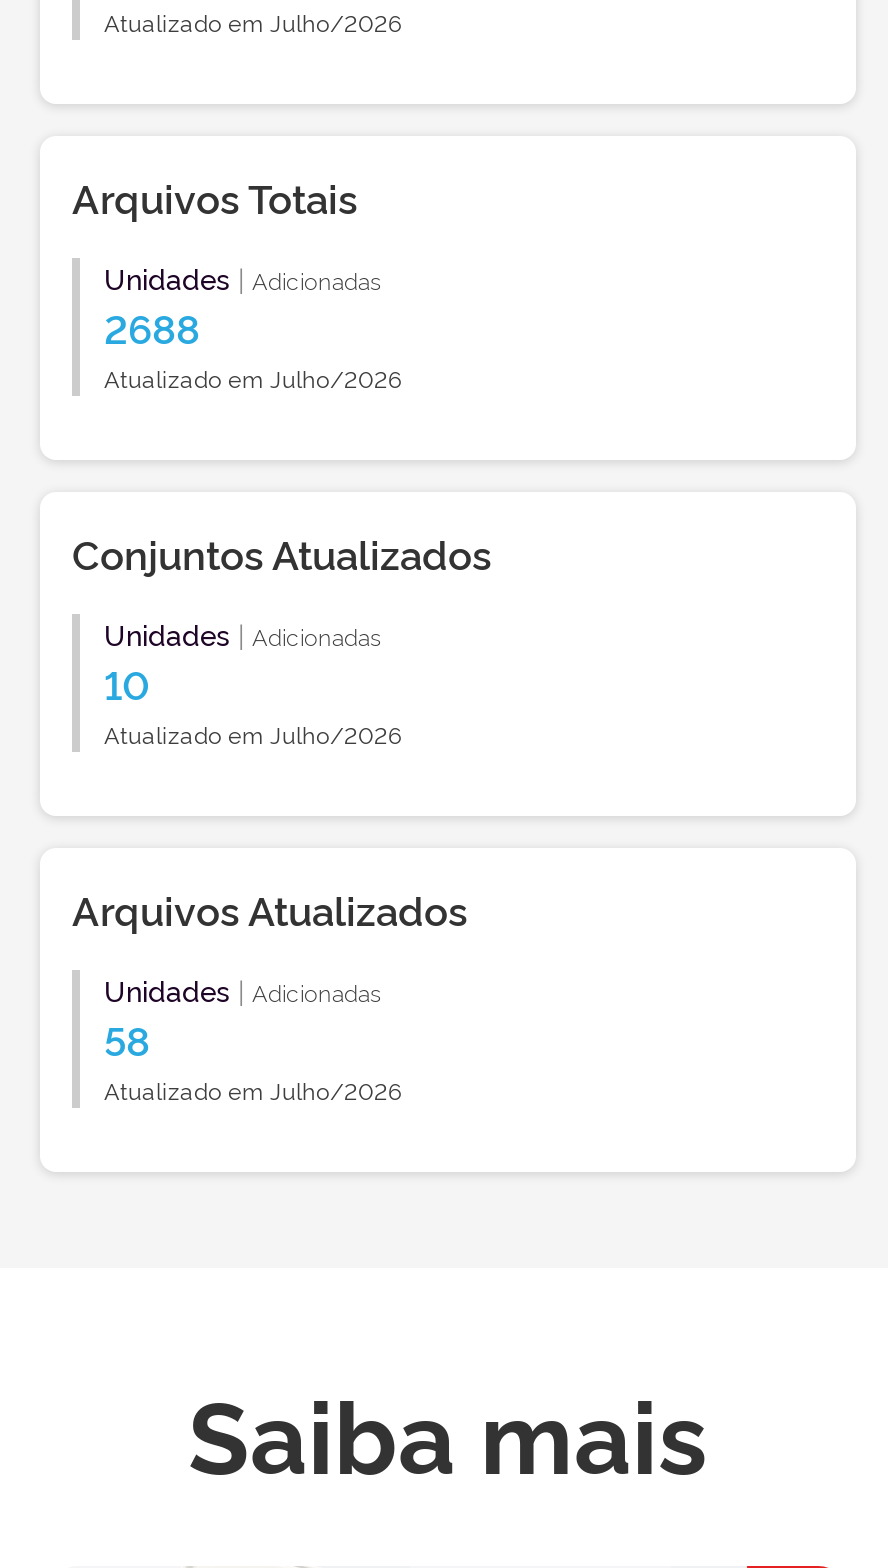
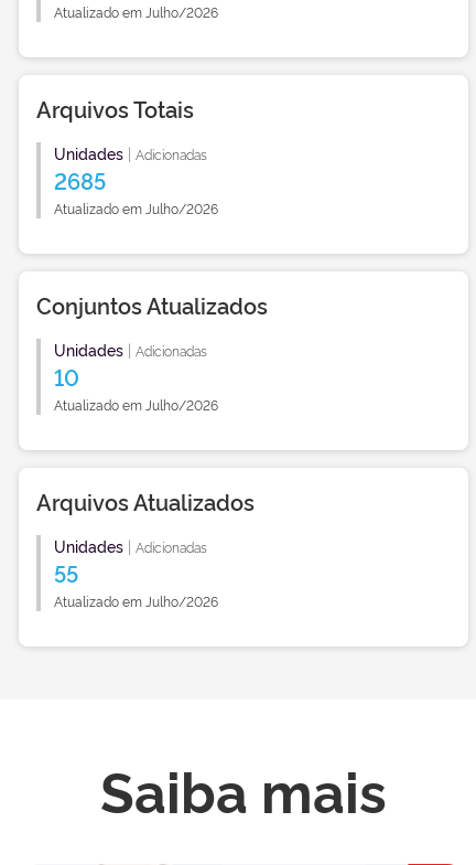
- 2688
+ 2685

- 58
+ 55
